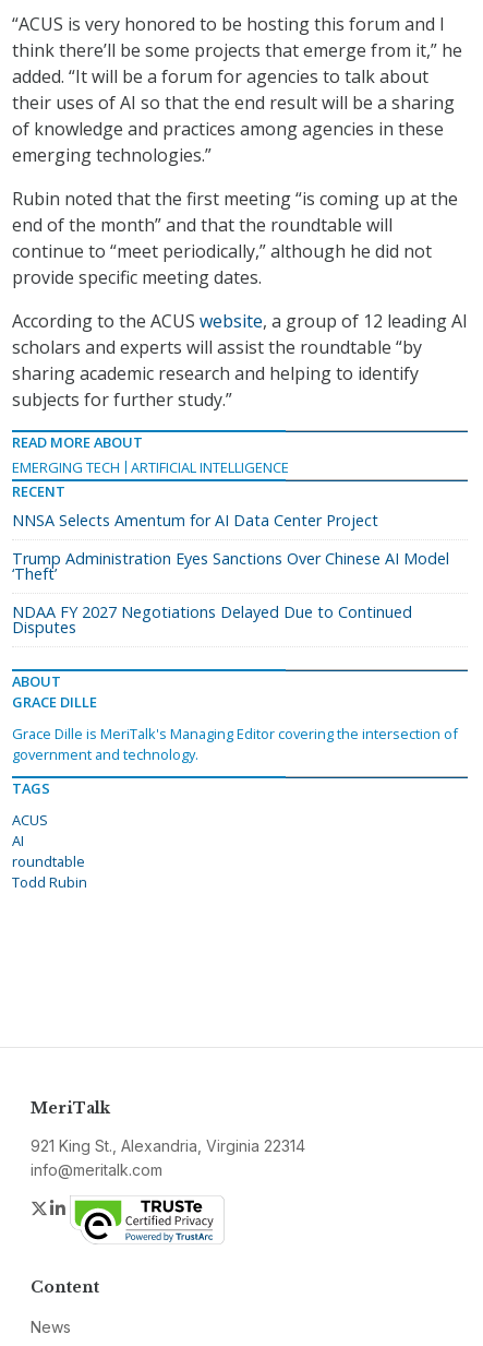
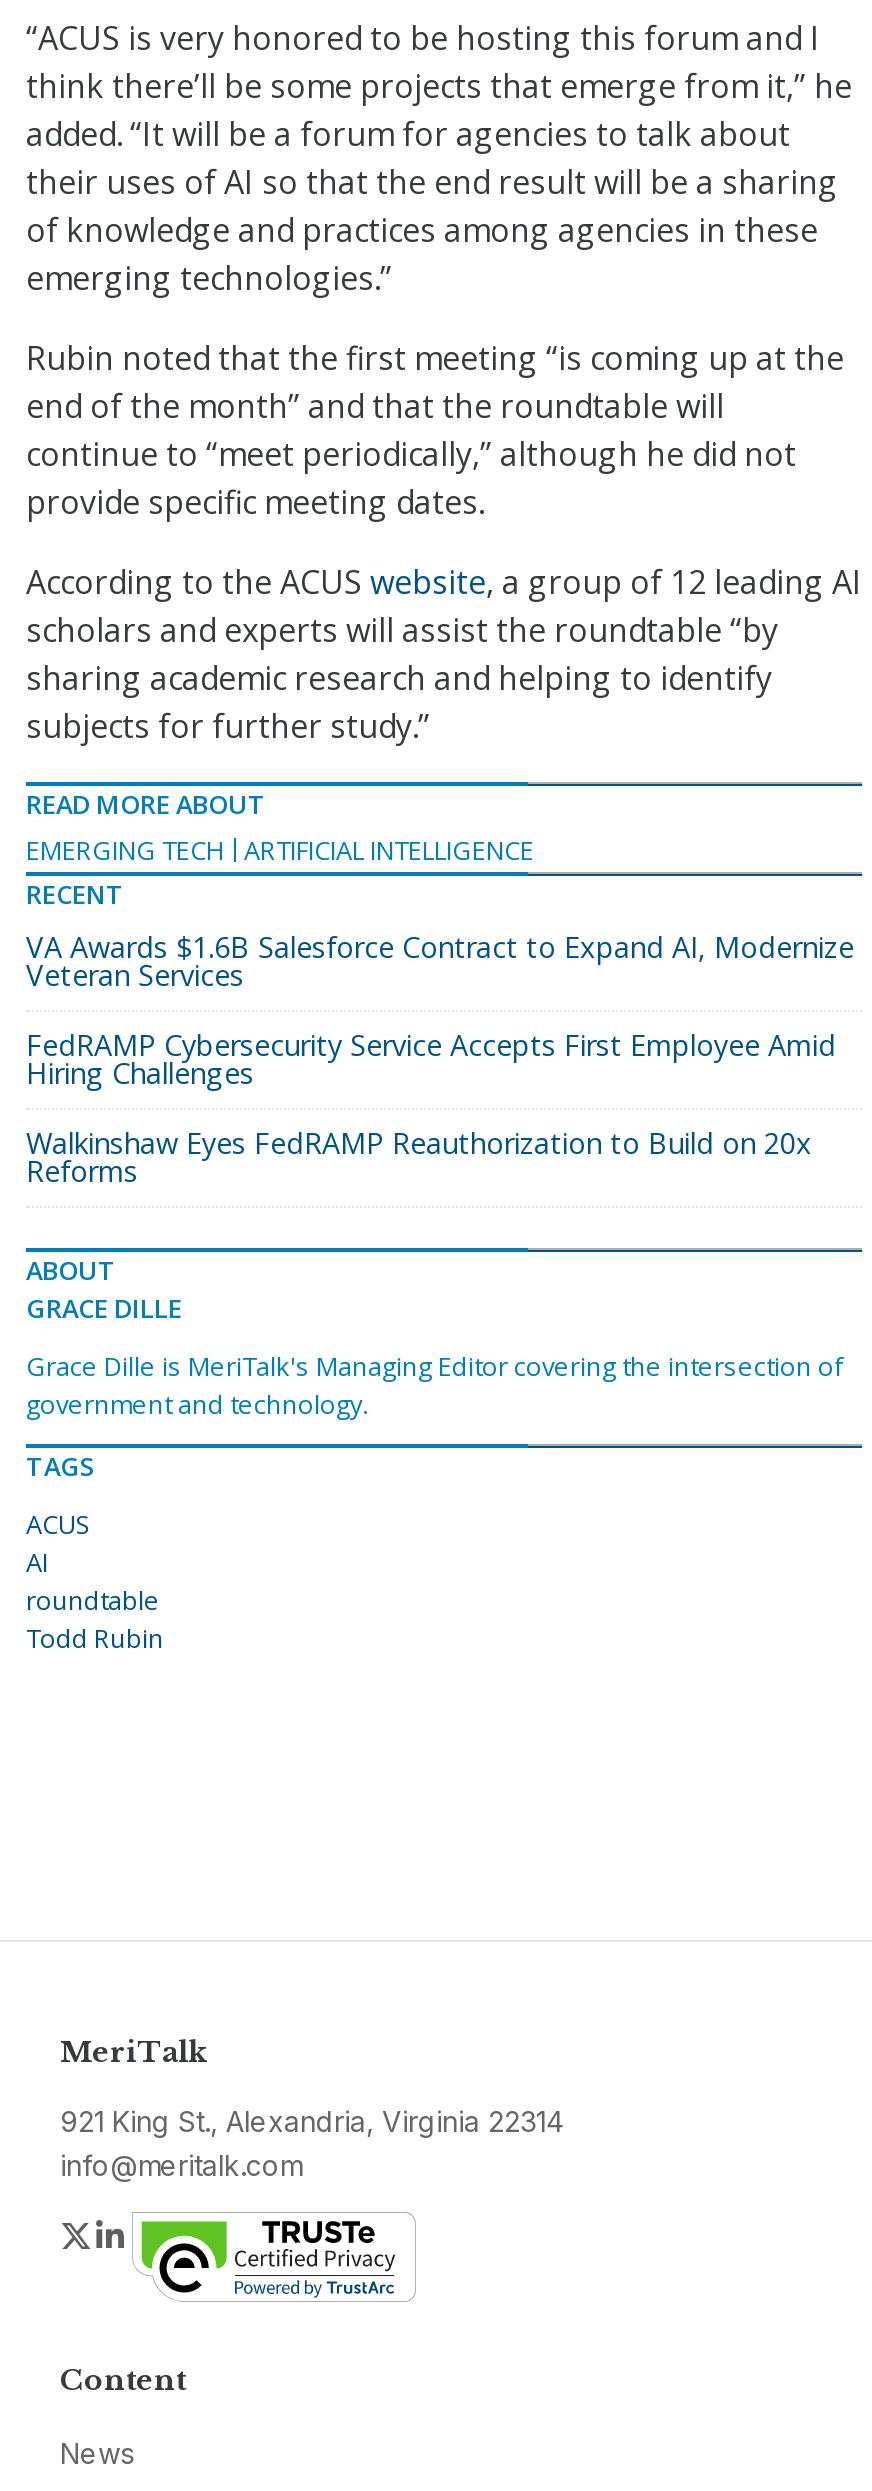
- NNSA Selects Amentum for AI Data Center Project
+ VA Awards $1.6B Salesforce Contract to Expand AI, Modernize
+ Veteran Services

- Trump Administration Eyes Sanctions Over Chinese AI Model
- ‘Theft’
+ FedRAMP Cybersecurity Service Accepts First Employee Amid
+ Hiring Challenges

- NDAA FY 2027 Negotiations Delayed Due to Continued
- Disputes
+ Walkinshaw Eyes FedRAMP Reauthorization to Build on 20x
+ Reforms
